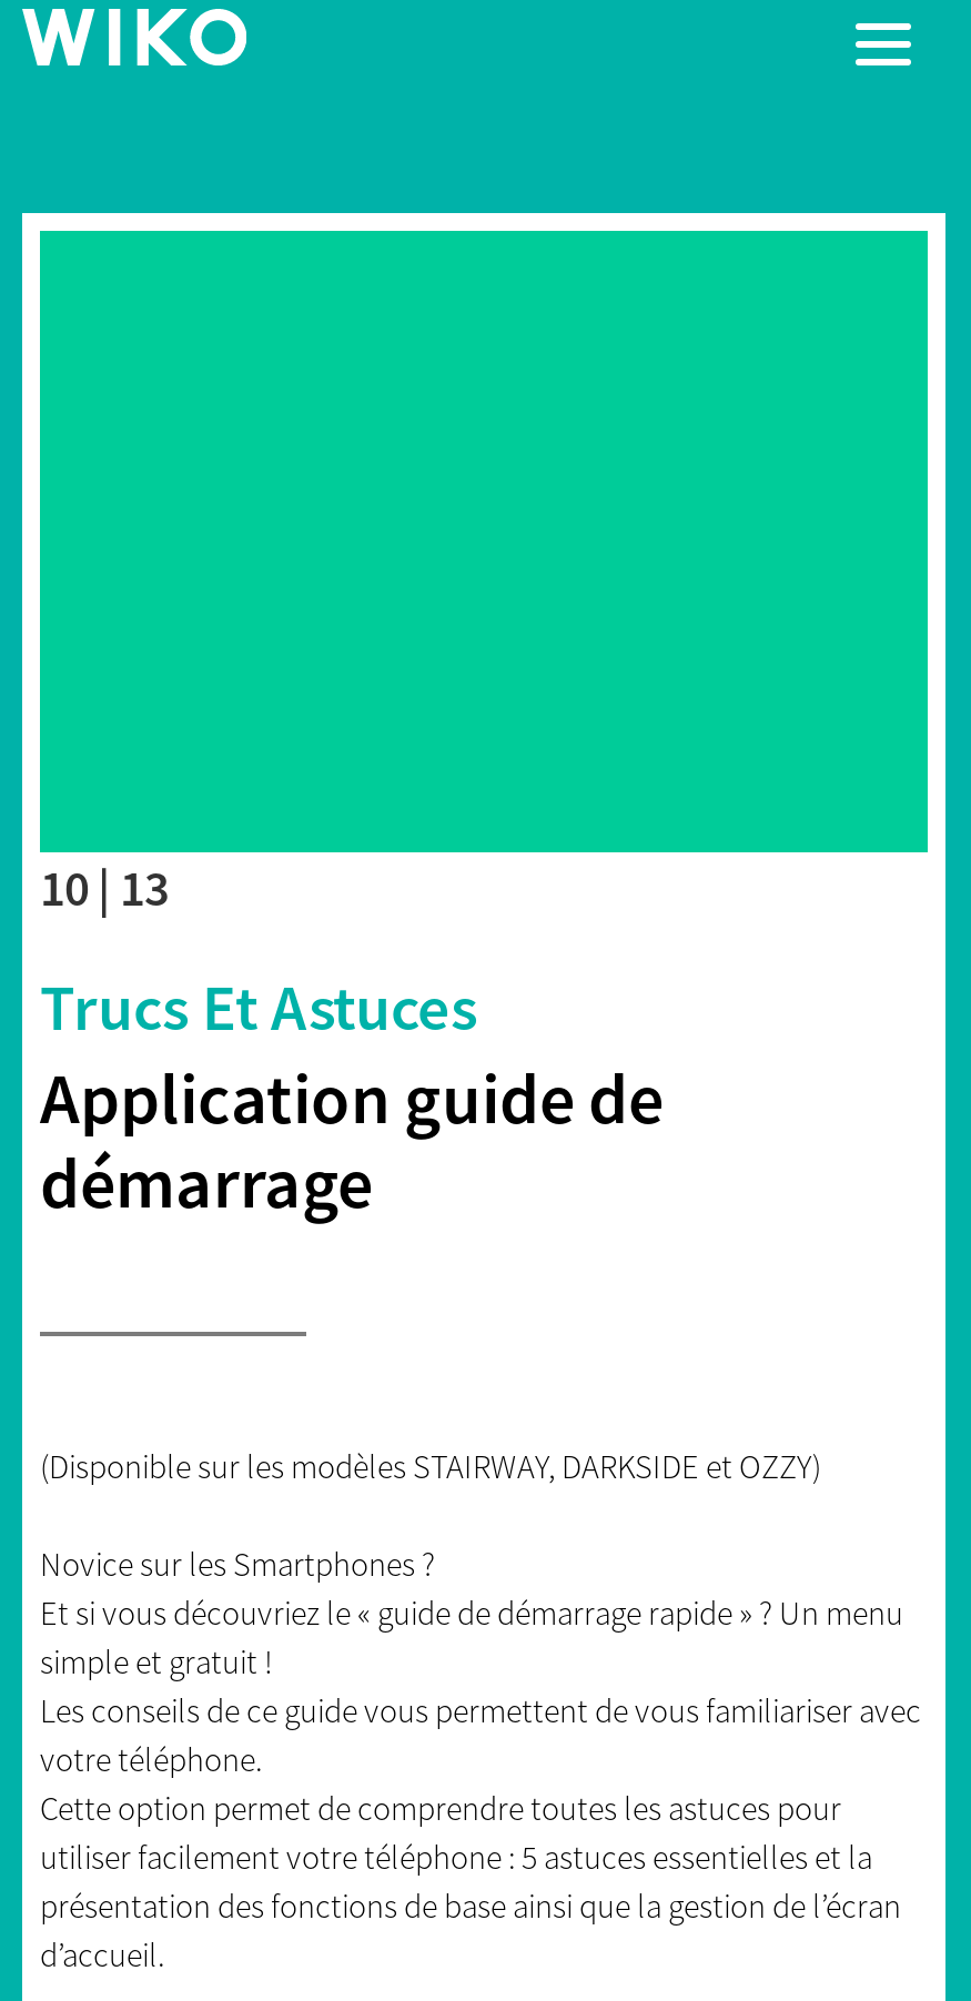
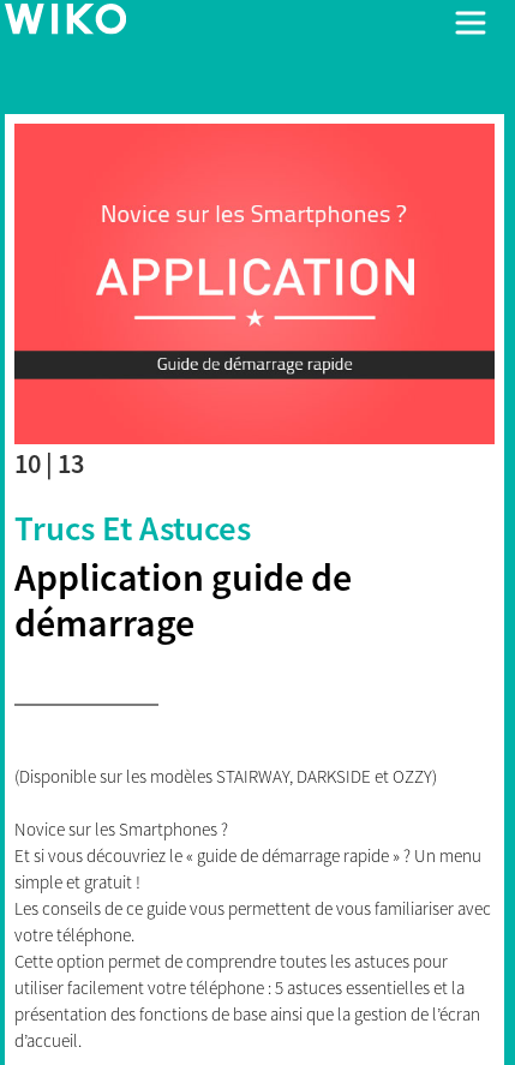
+ [image]
